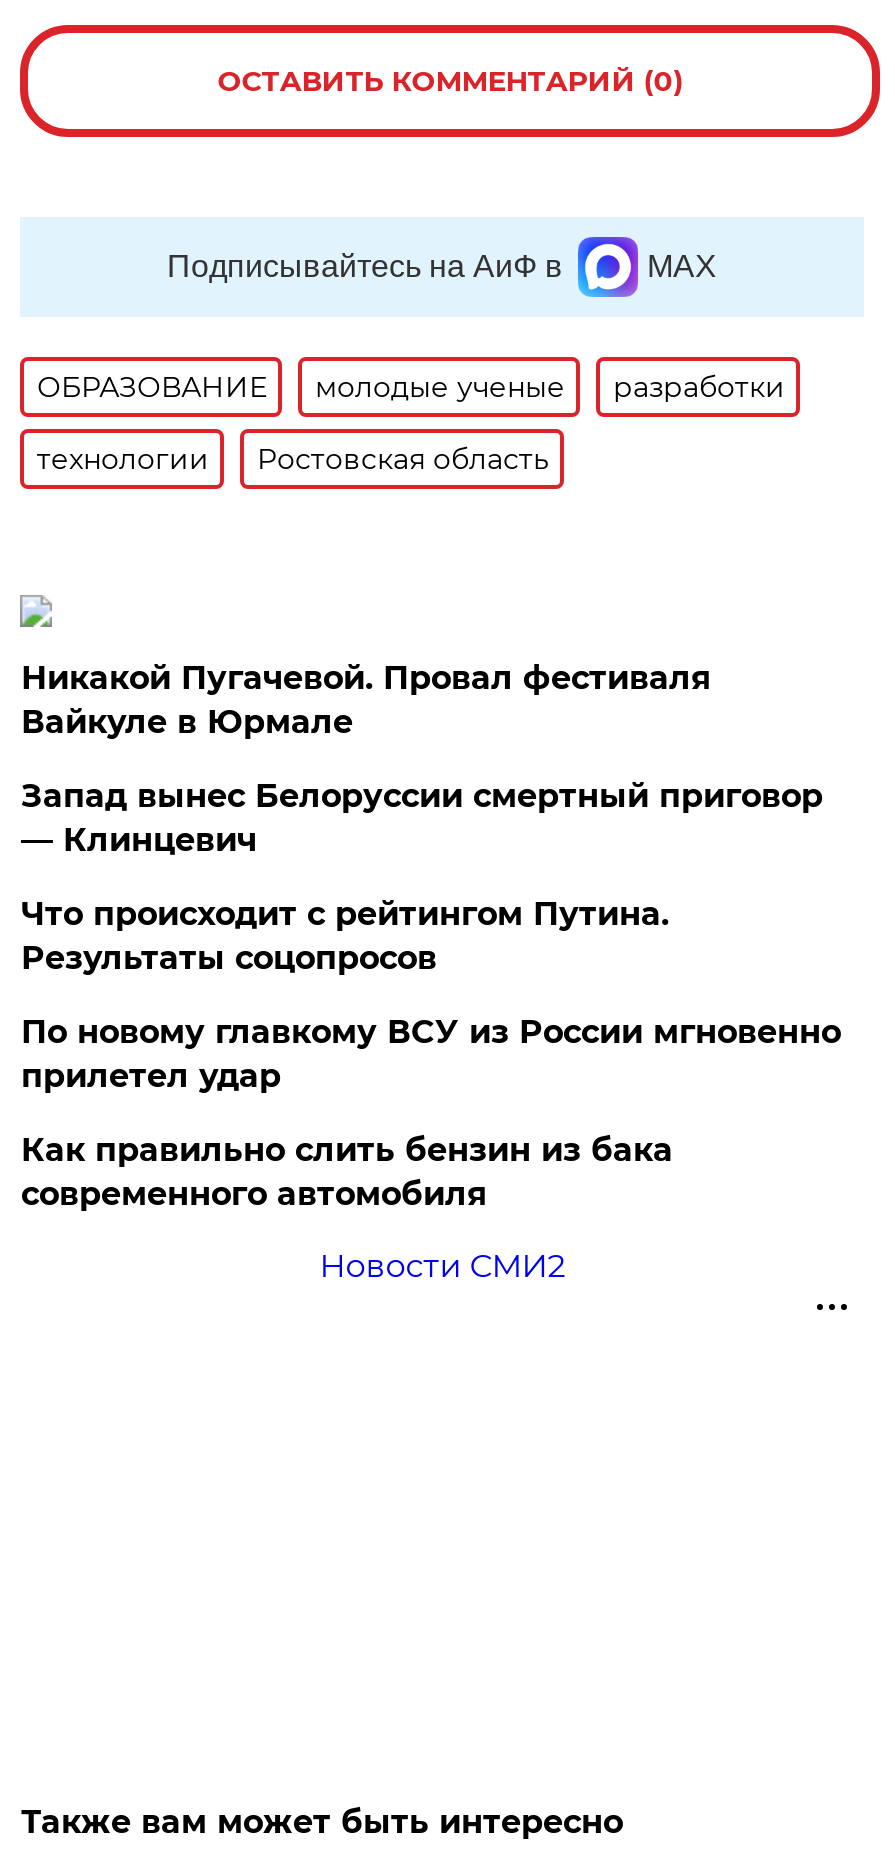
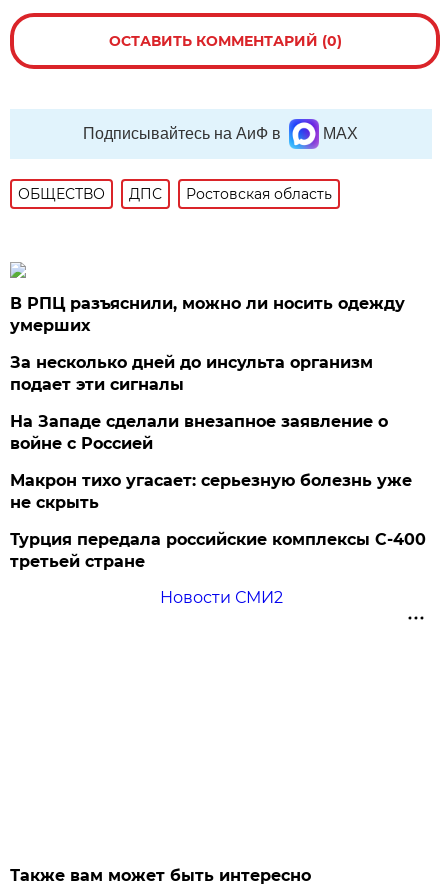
- ОБРАЗОВАНИЕ
- молодые ученые
- разработки
- технологии
+ ОБЩЕСТВО
+ ДПС

- Никакой Пугачевой. Провал фестиваля
- Вайкуле в Юрмале
+ В РПЦ разъяснили, можно ли носить одежду
+ умерших

- Запад вынес Белоруссии смертный приговор
- — Клинцевич
+ За несколько дней до инсульта организм
+ подает эти сигналы

- Что происходит с рейтингом Путина.
- Результаты соцопросов
+ На Западе сделали внезапное заявление о
+ войне с Россией

- По новому главкому ВСУ из России мгновенно
- прилетел удар
+ Макрон тихо угасает: серьезную болезнь уже
+ не скрыть

- Как правильно слить бензин из бака
- современного автомобиля
+ Турция передала российские комплексы С-400
+ третьей стране
